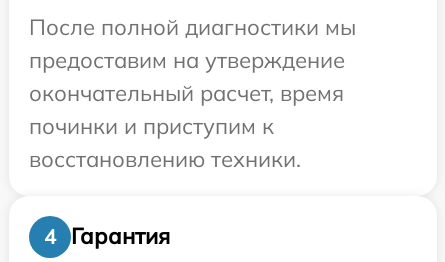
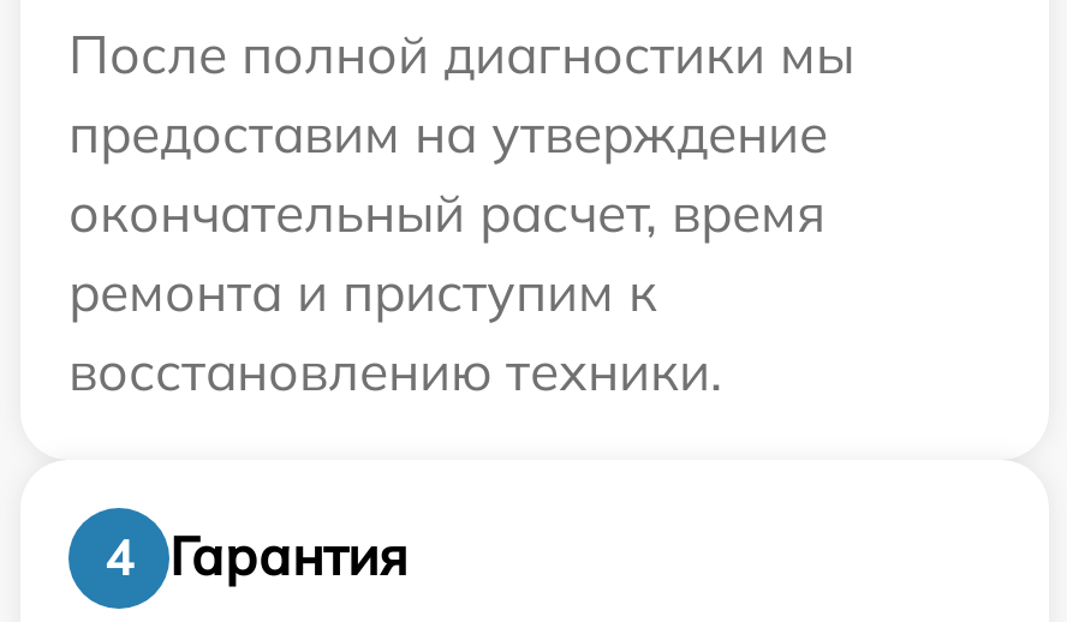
- починки и приступим к
+ ремонта и приступим к
